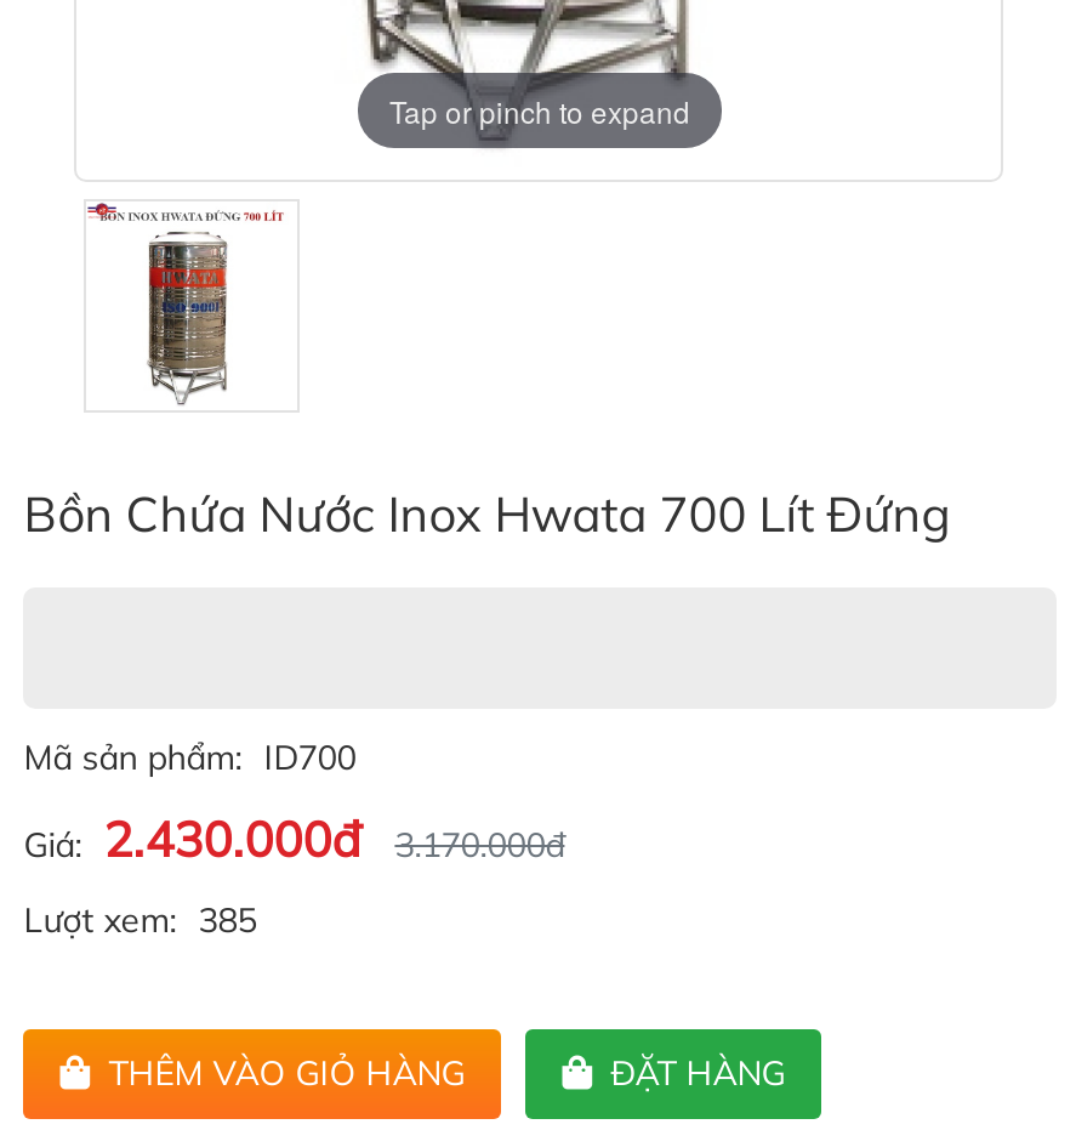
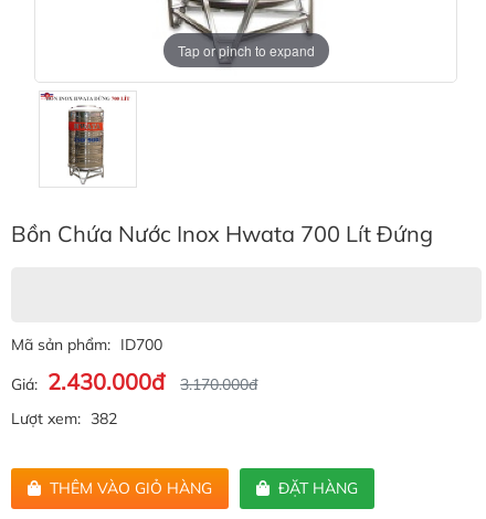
- Lượt xem: 385
+ Lượt xem: 382
